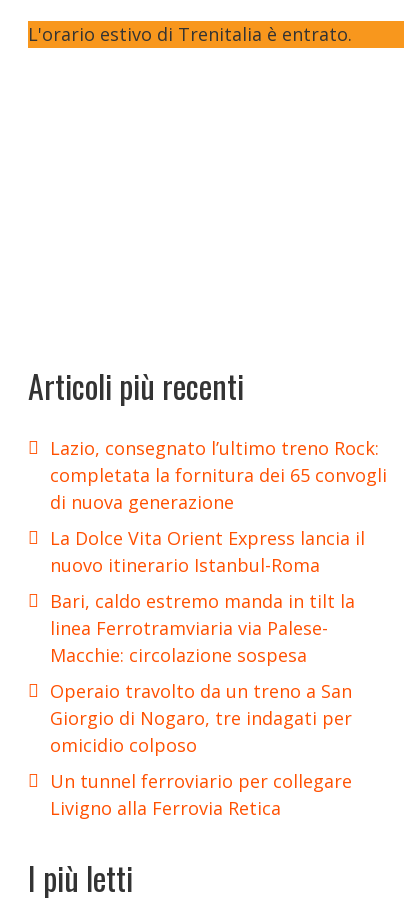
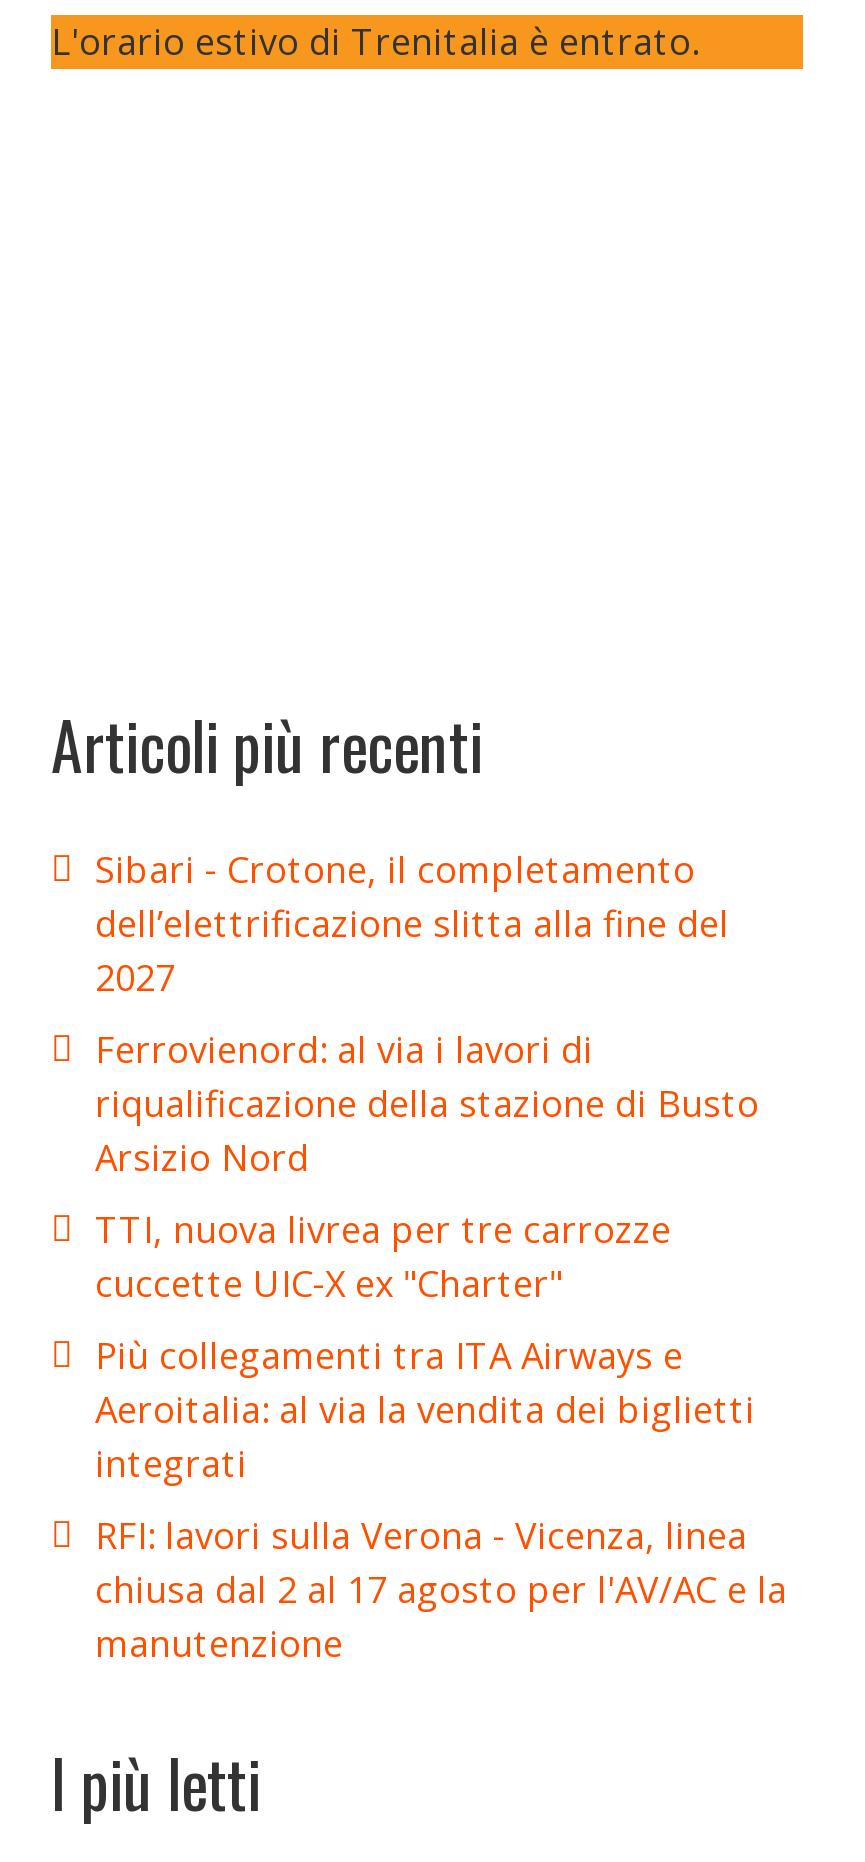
- Lazio, consegnato l’ultimo treno Rock:
- completata la fornitura dei 65 convogli
- di nuova generazione
+ Sibari - Crotone, il completamento
+ dell’elettrificazione slitta alla fine del
+ 2027

- La Dolce Vita Orient Express lancia il
- nuovo itinerario Istanbul-Roma
+ Ferrovienord: al via i lavori di
+ riqualificazione della stazione di Busto
+ Arsizio Nord

- Bari, caldo estremo manda in tilt la
- linea Ferrotramviaria via Palese-
- Macchie: circolazione sospesa
+ TTI, nuova livrea per tre carrozze
+ cuccette UIC-X ex "Charter"

- Operaio travolto da un treno a San
- Giorgio di Nogaro, tre indagati per
- omicidio colposo
+ Più collegamenti tra ITA Airways e
+ Aeroitalia: al via la vendita dei biglietti
+ integrati

- Un tunnel ferroviario per collegare
- Livigno alla Ferrovia Retica
+ RFI: lavori sulla Verona - Vicenza, linea
+ chiusa dal 2 al 17 agosto per l'AV/AC e la
+ manutenzione
